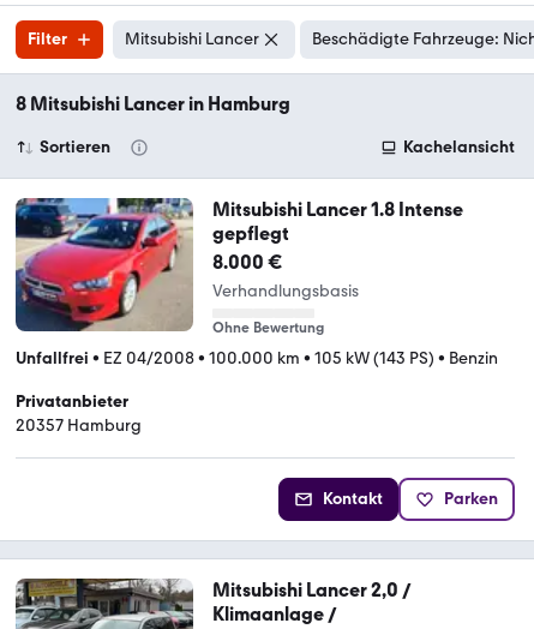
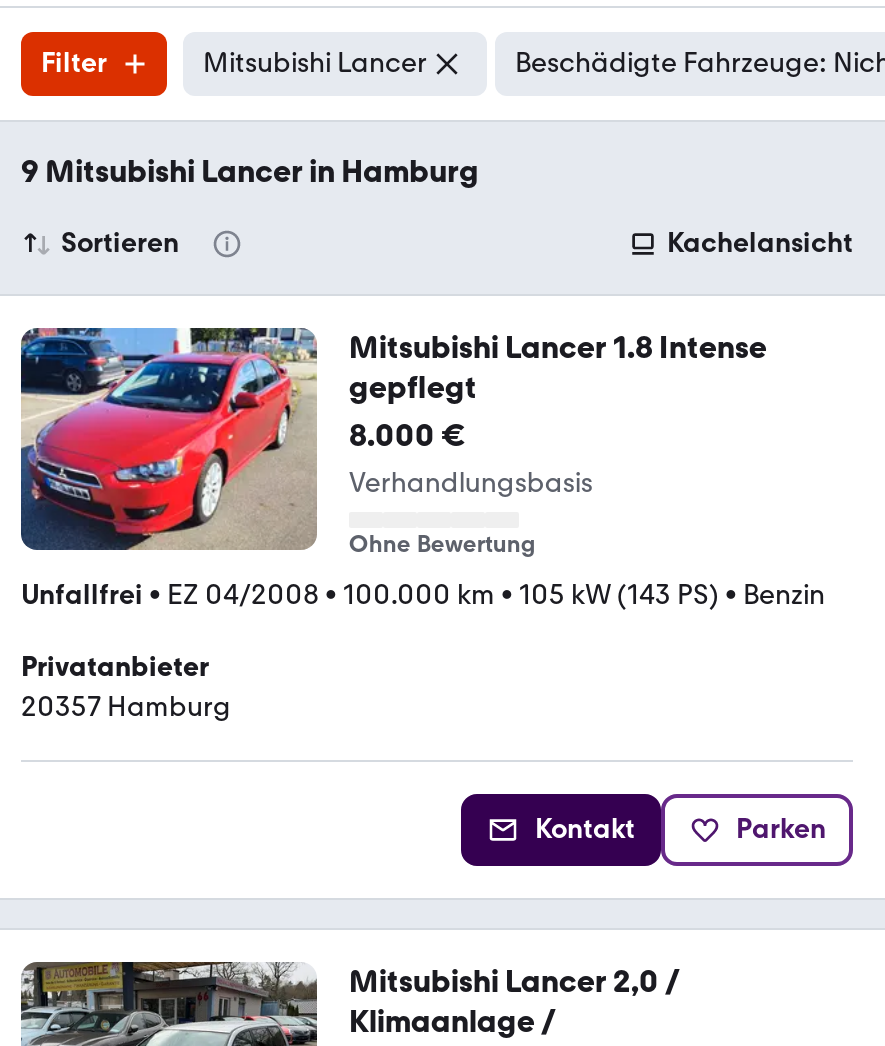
- 8 Mitsubishi Lancer in Hamburg
+ 9 Mitsubishi Lancer in Hamburg
